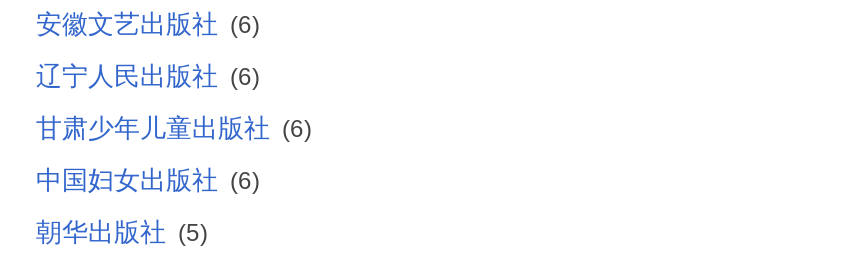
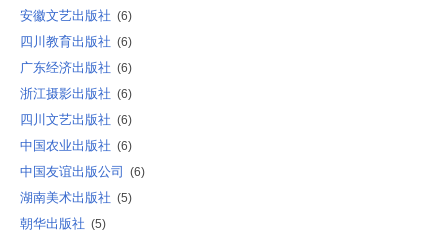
- 辽宁人民出版社(6)
- 甘肃少年儿童出版社(6)
- 中国妇女出版社(6)
+ 四川教育出版社(6)
+ 广东经济出版社(6)
+ 浙江摄影出版社(6)
+ 四川文艺出版社(6)
+ 中国农业出版社(6)
+ 中国友谊出版公司(6)
+ 湖南美术出版社(5)
